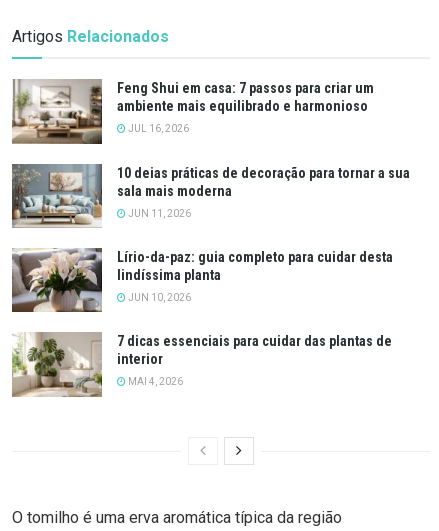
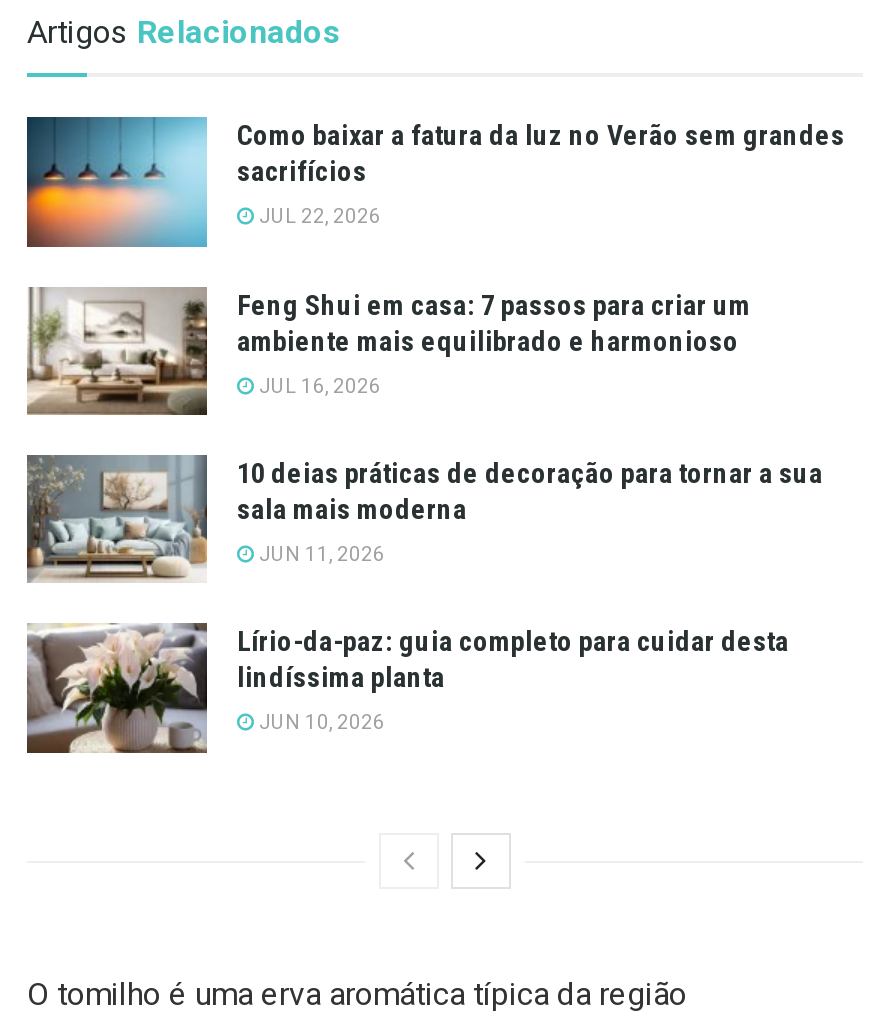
+ [image]
+ Como baixar a fatura da luz no Verão sem grandes
+ sacrifícios
+ JUL 22, 2026

moved down: [image] | Feng Shui em casa: 7 passos para criar um | ambiente mais equilibrado e harmonioso | ... | lindíssima planta | JUN 10, 2026

- [image]
- 7 dicas essenciais para cuidar das plantas de
- interior
- MAI 4, 2026
